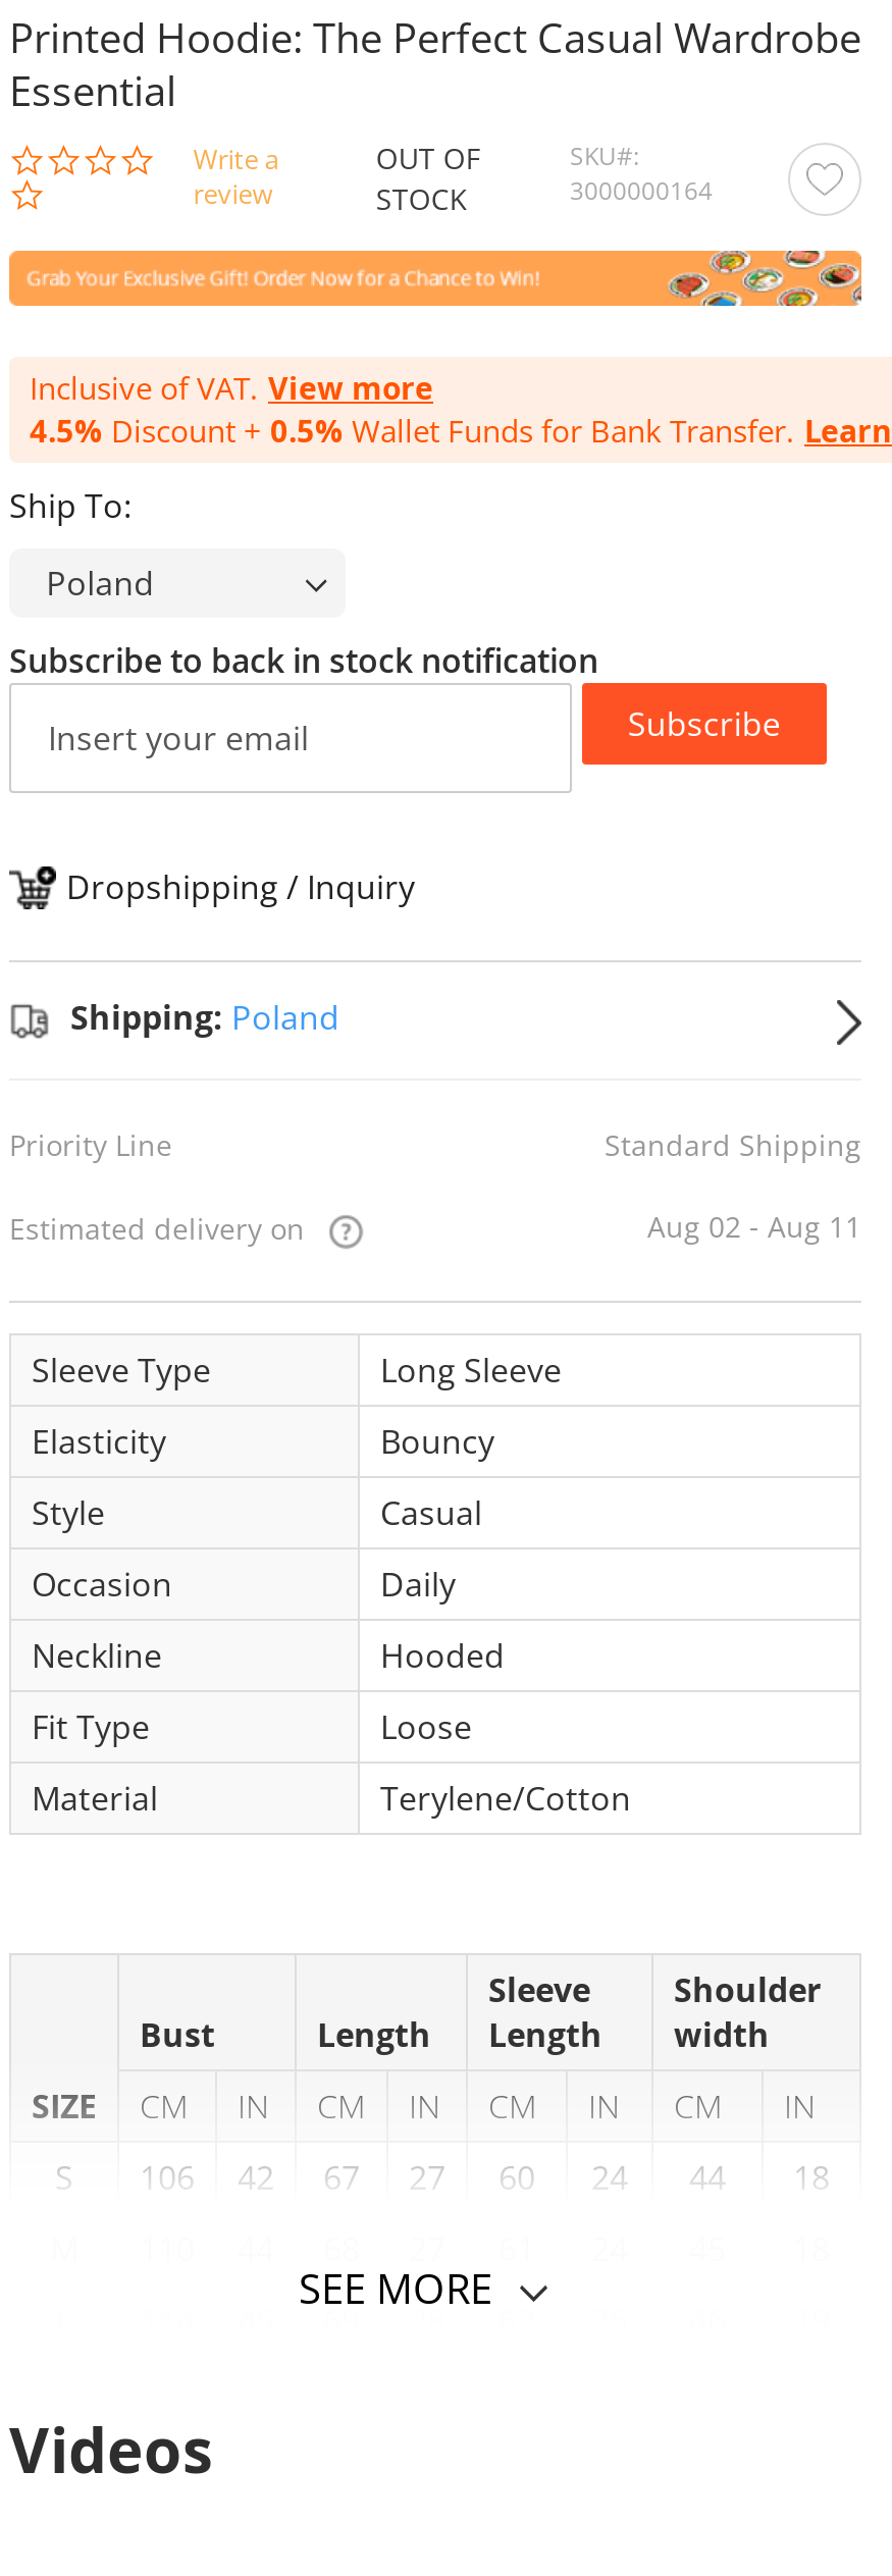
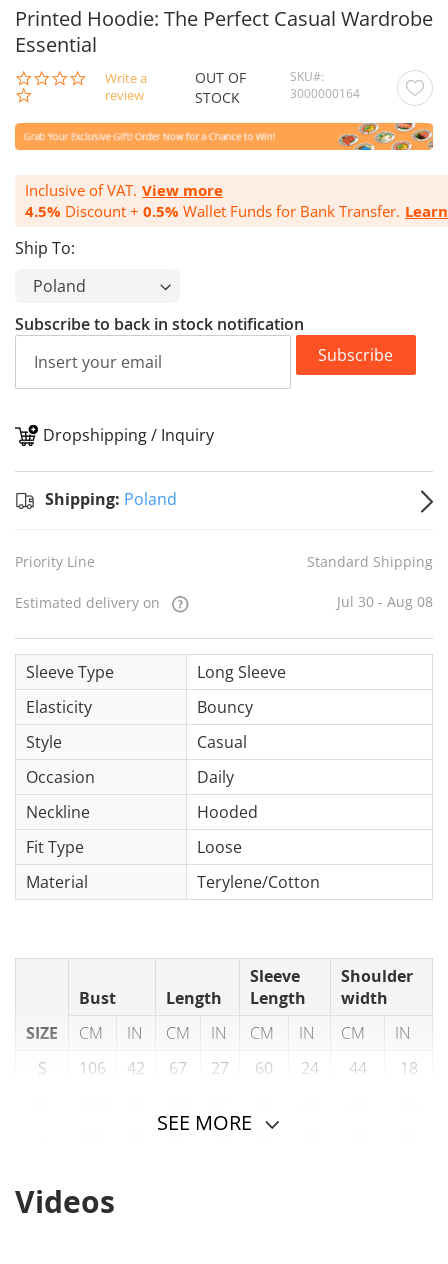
- Aug 02 - Aug 11
+ Jul 30 - Aug 08
